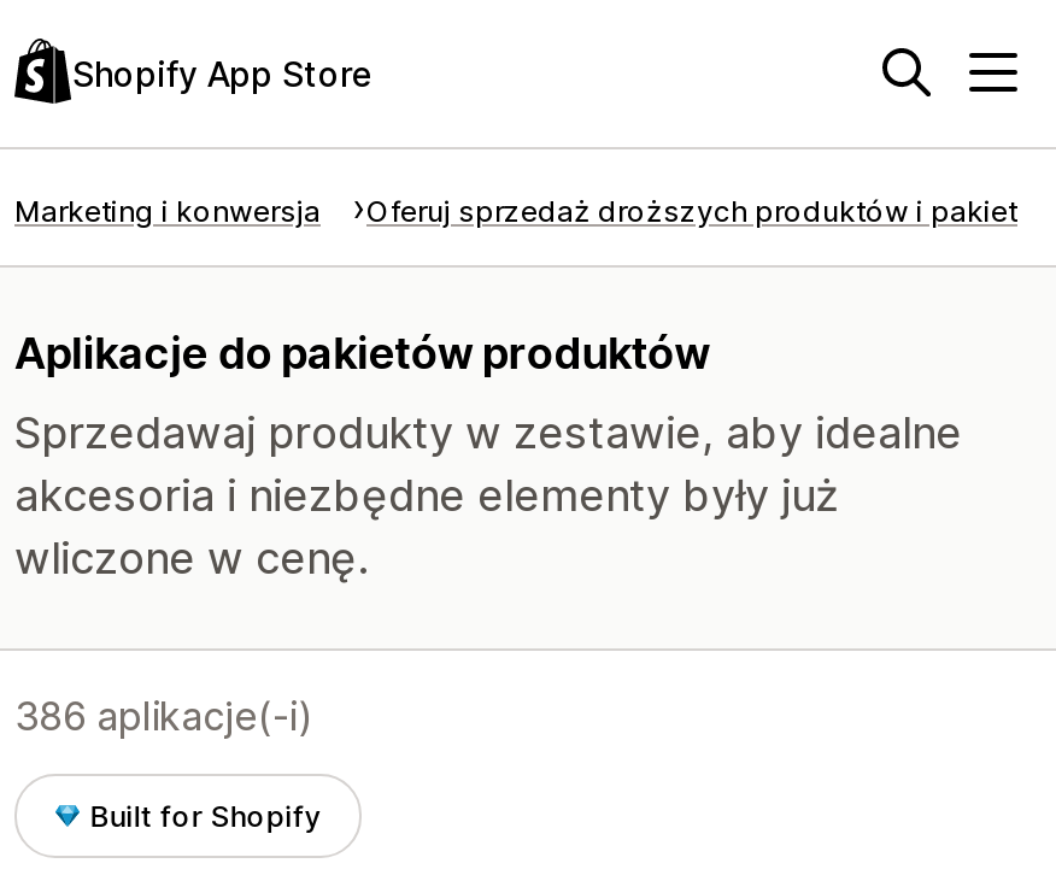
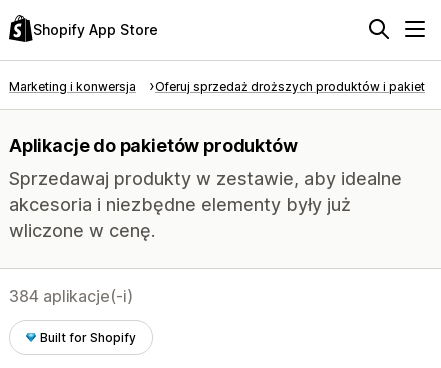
- 386 aplikacje(-i)
+ 384 aplikacje(-i)
